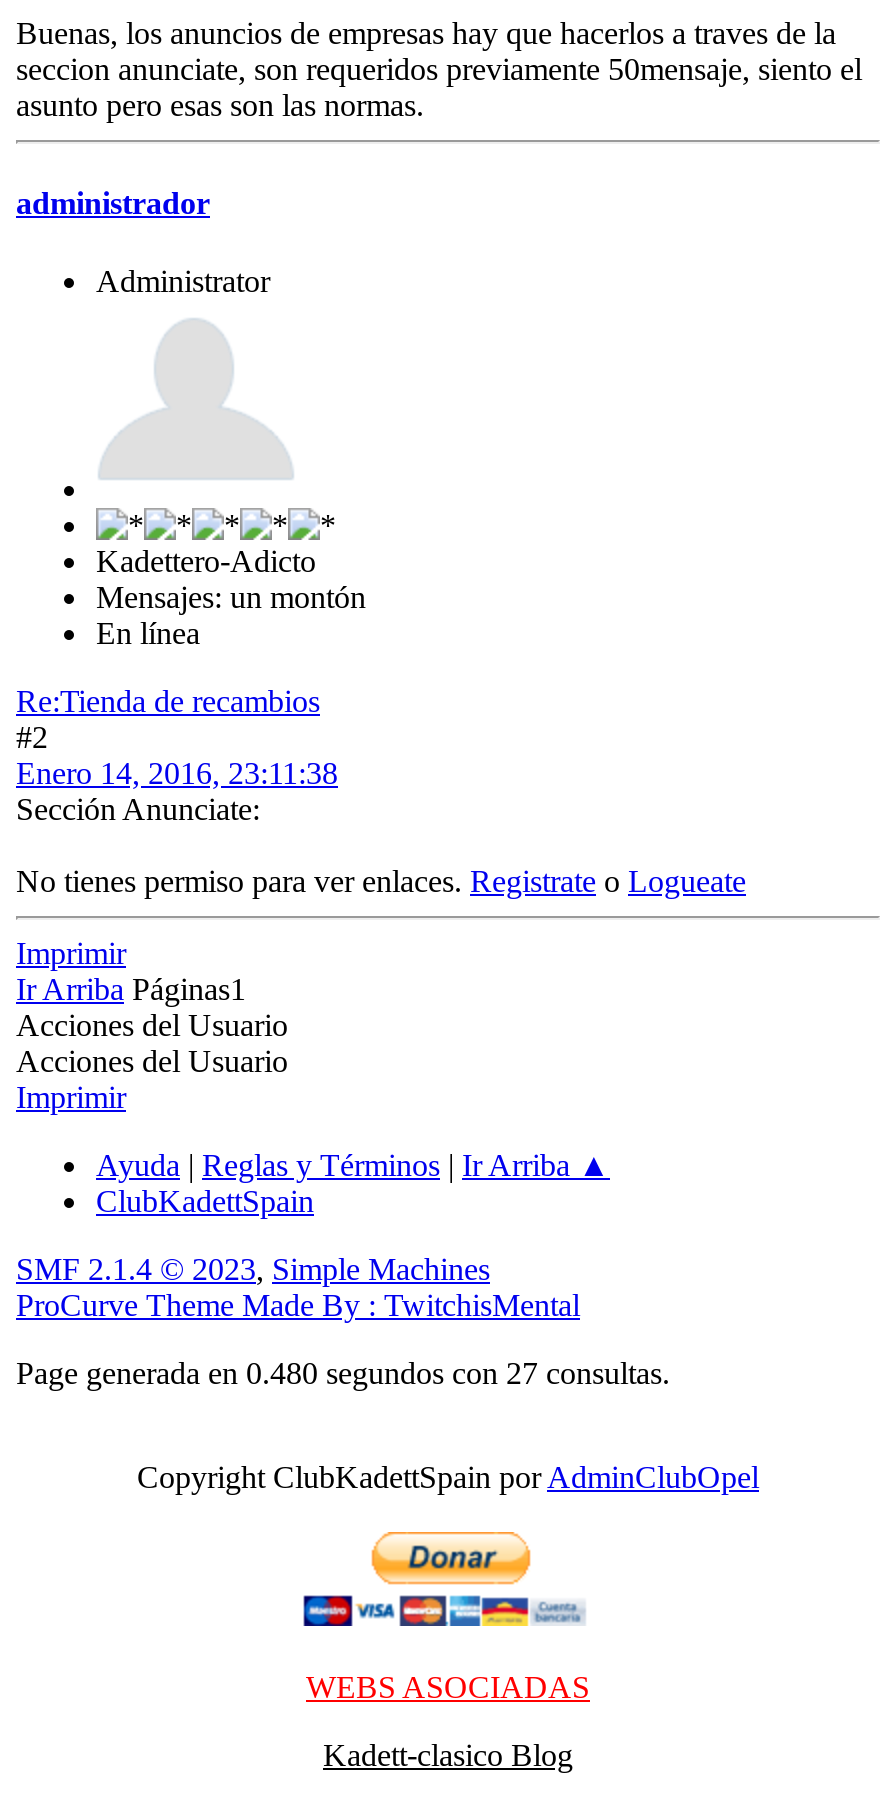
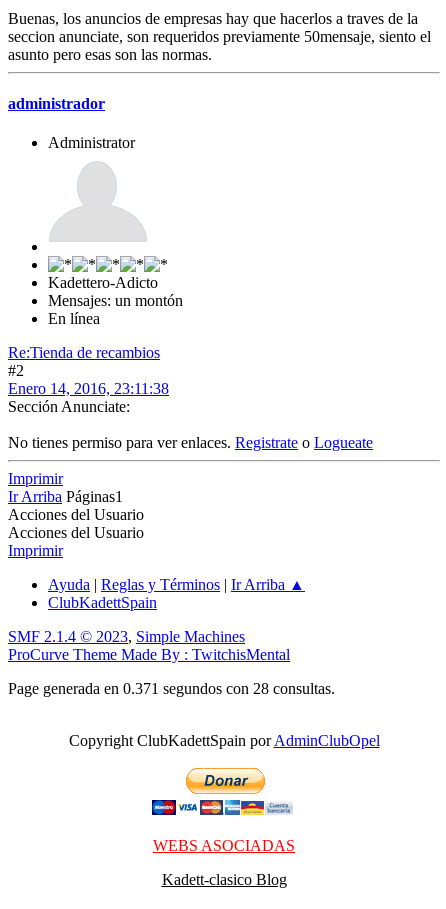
- Page generada en 0.480 segundos con 27 consultas.
+ Page generada en 0.371 segundos con 28 consultas.
